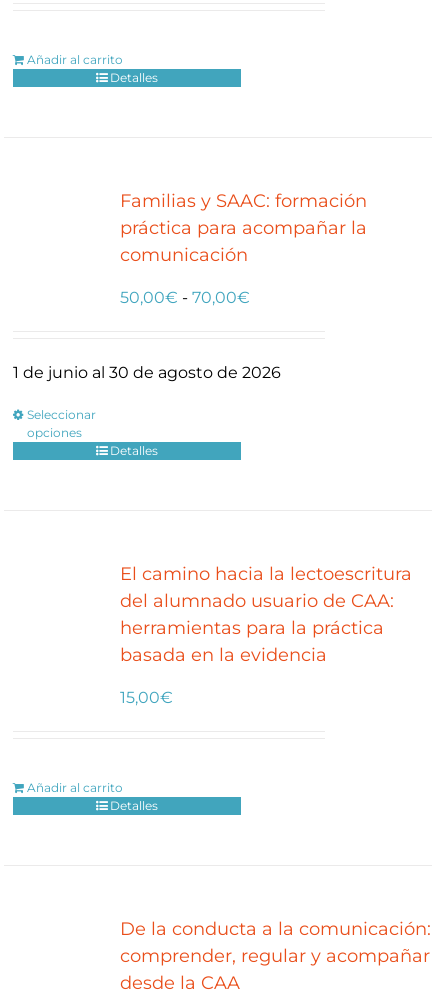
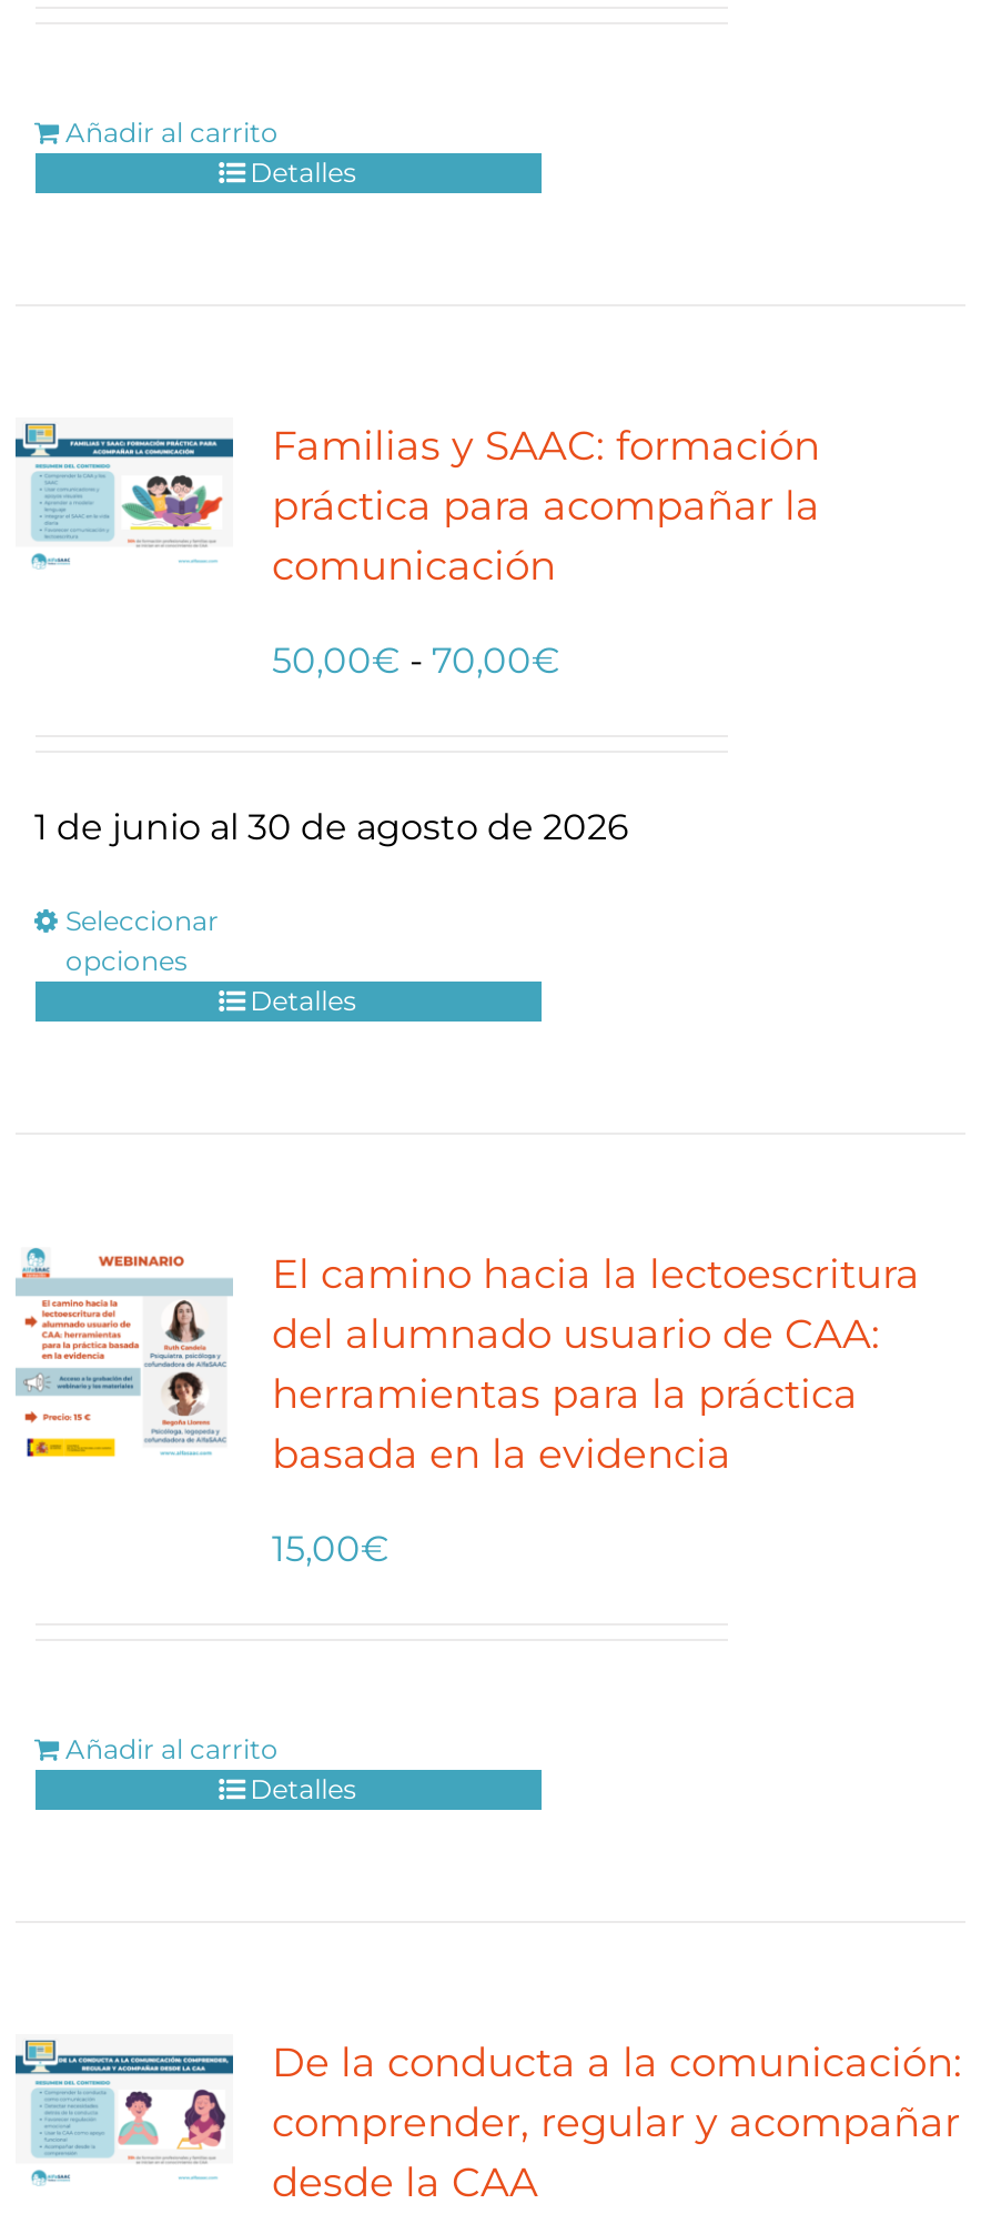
+ [image]

+ [image]

+ [image]
